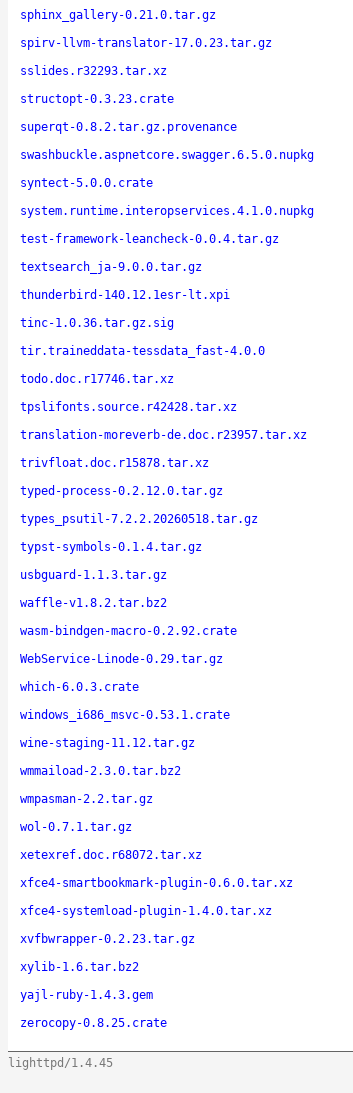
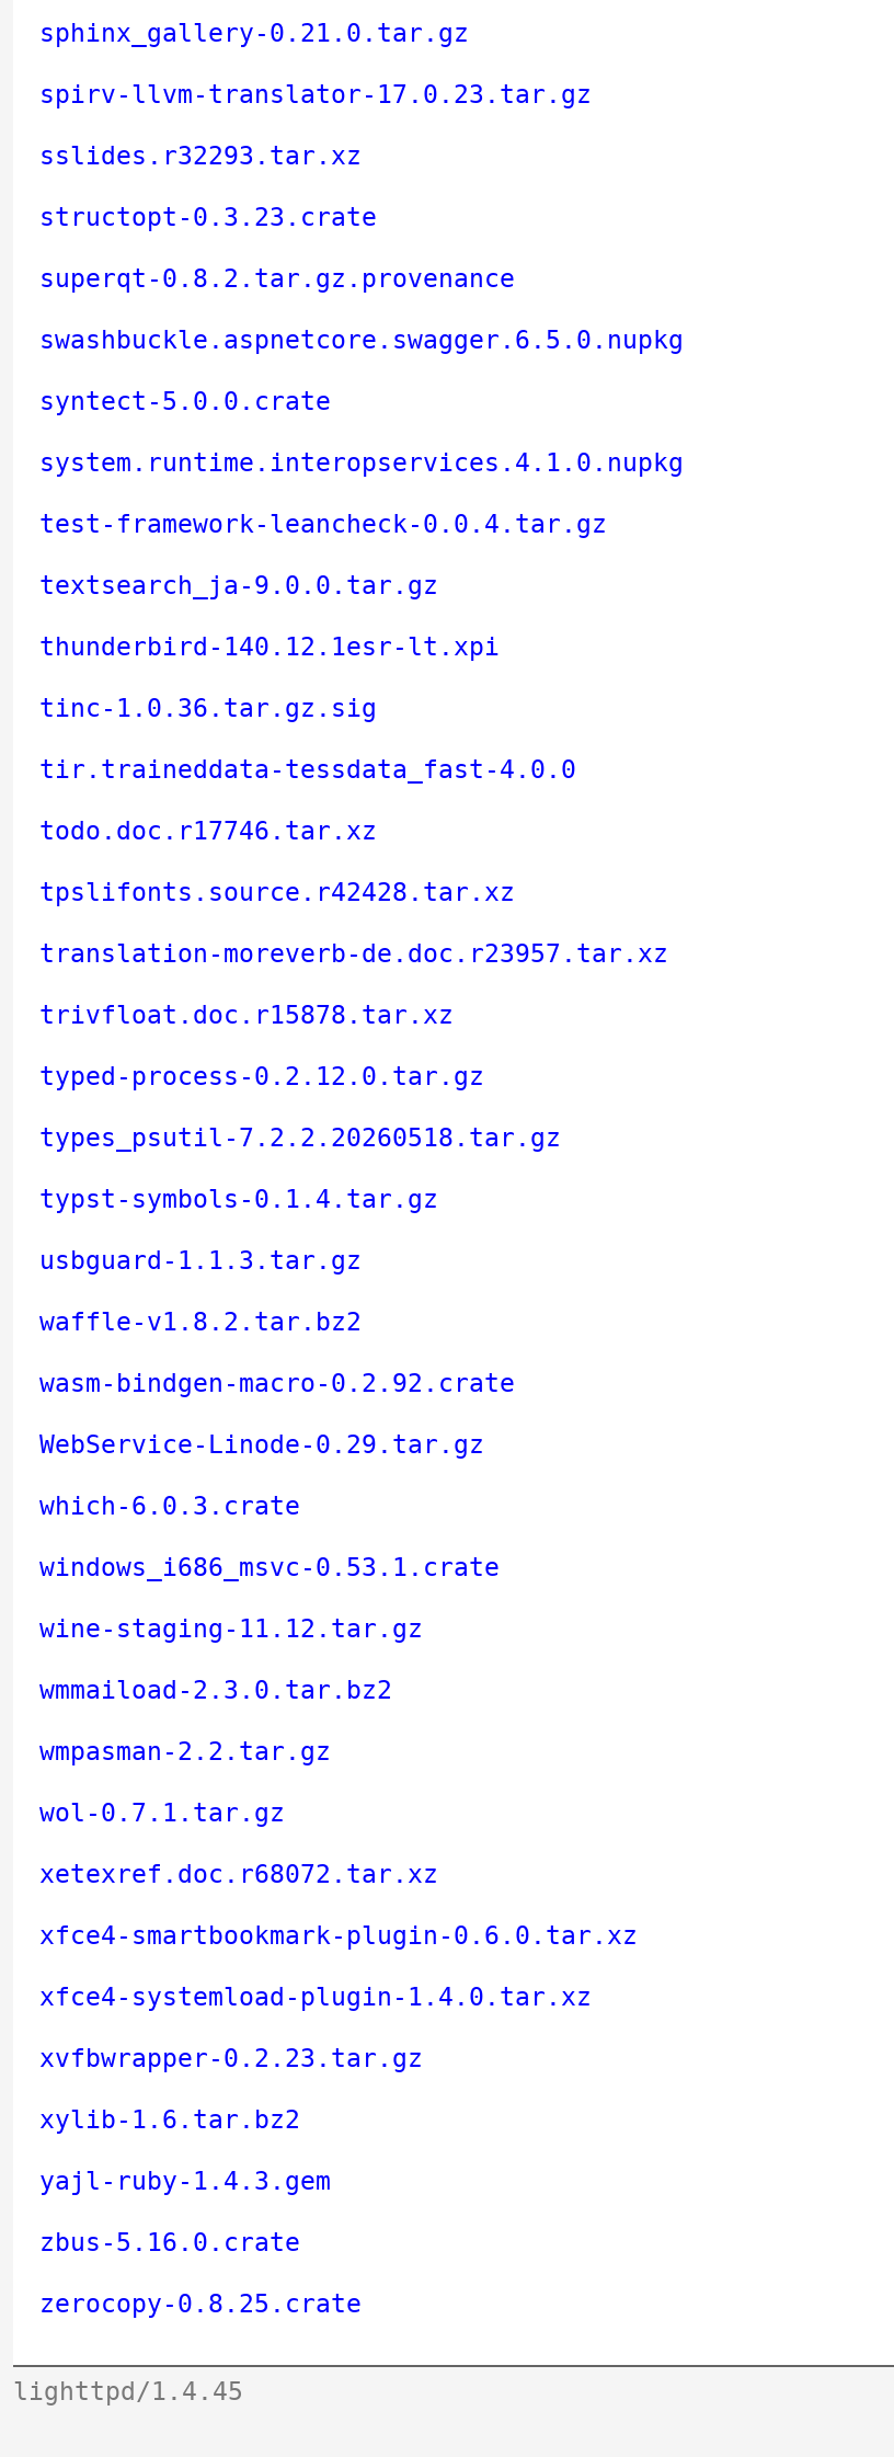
+ zbus-5.16.0.crate
